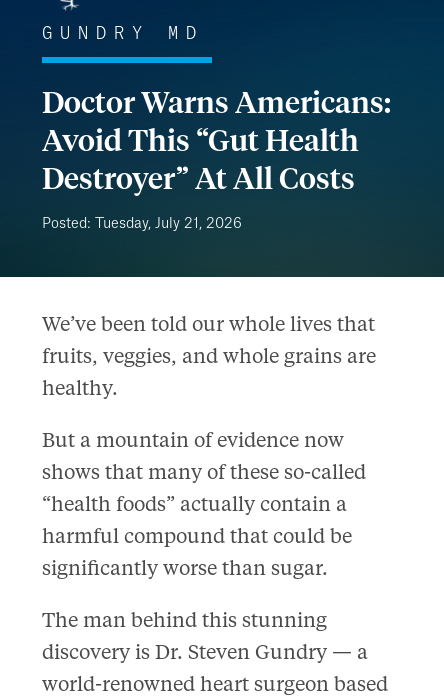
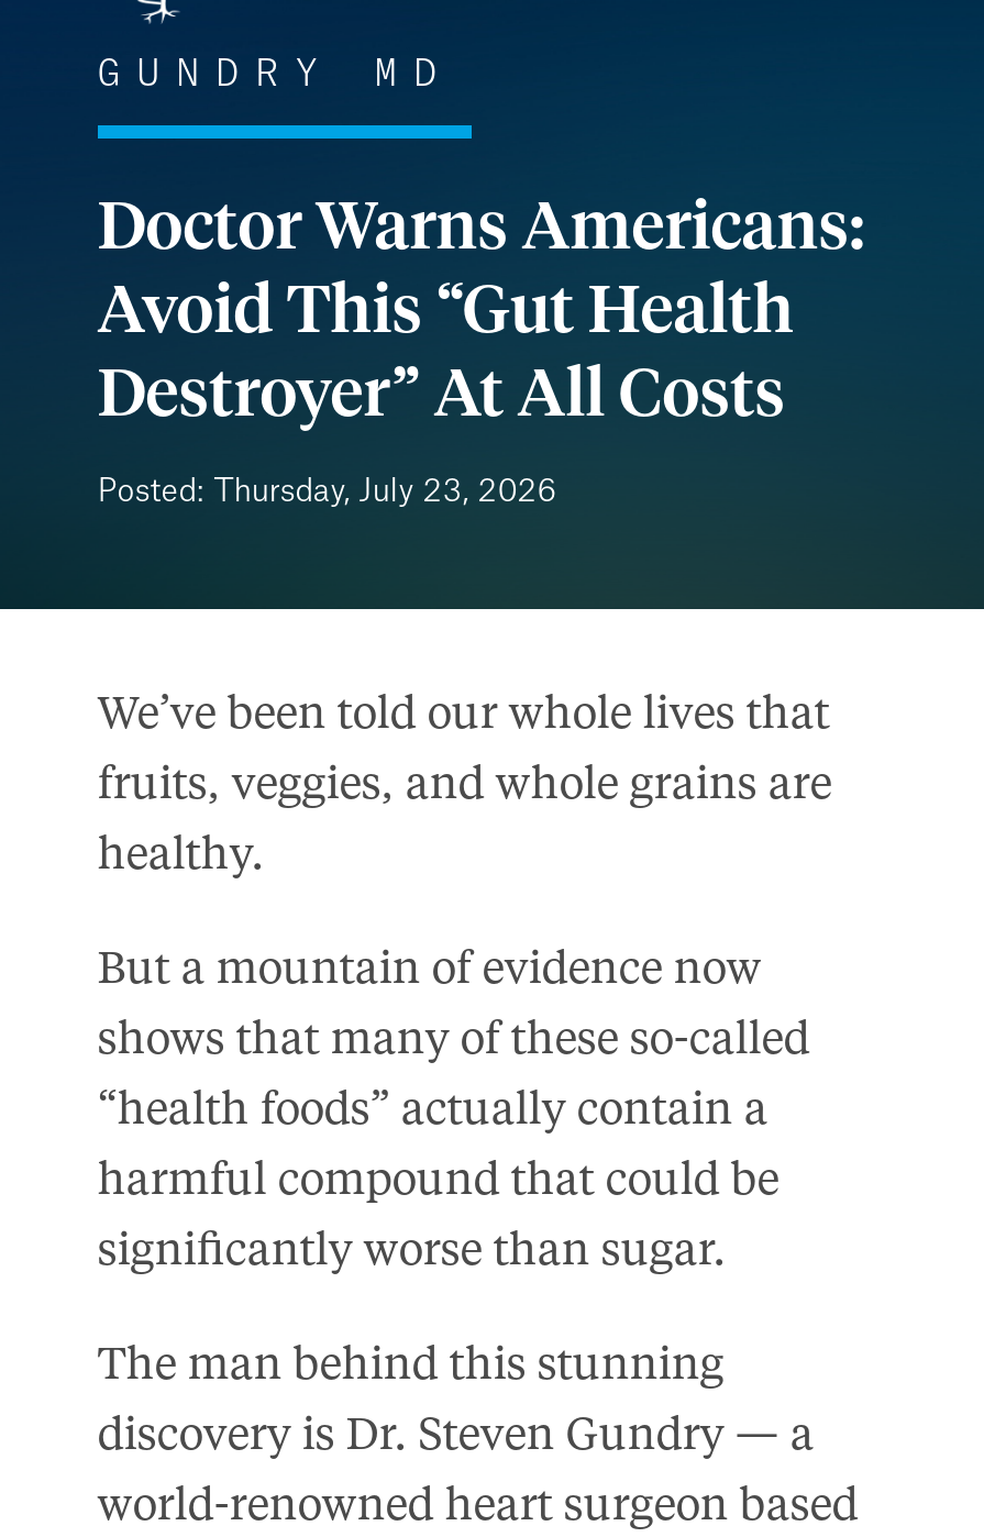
- Posted: Tuesday, July 21, 2026
+ Posted: Thursday, July 23, 2026
